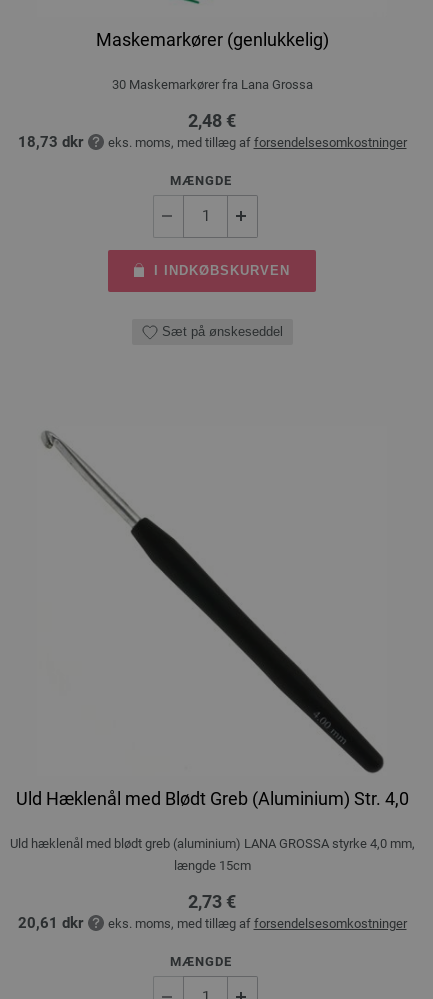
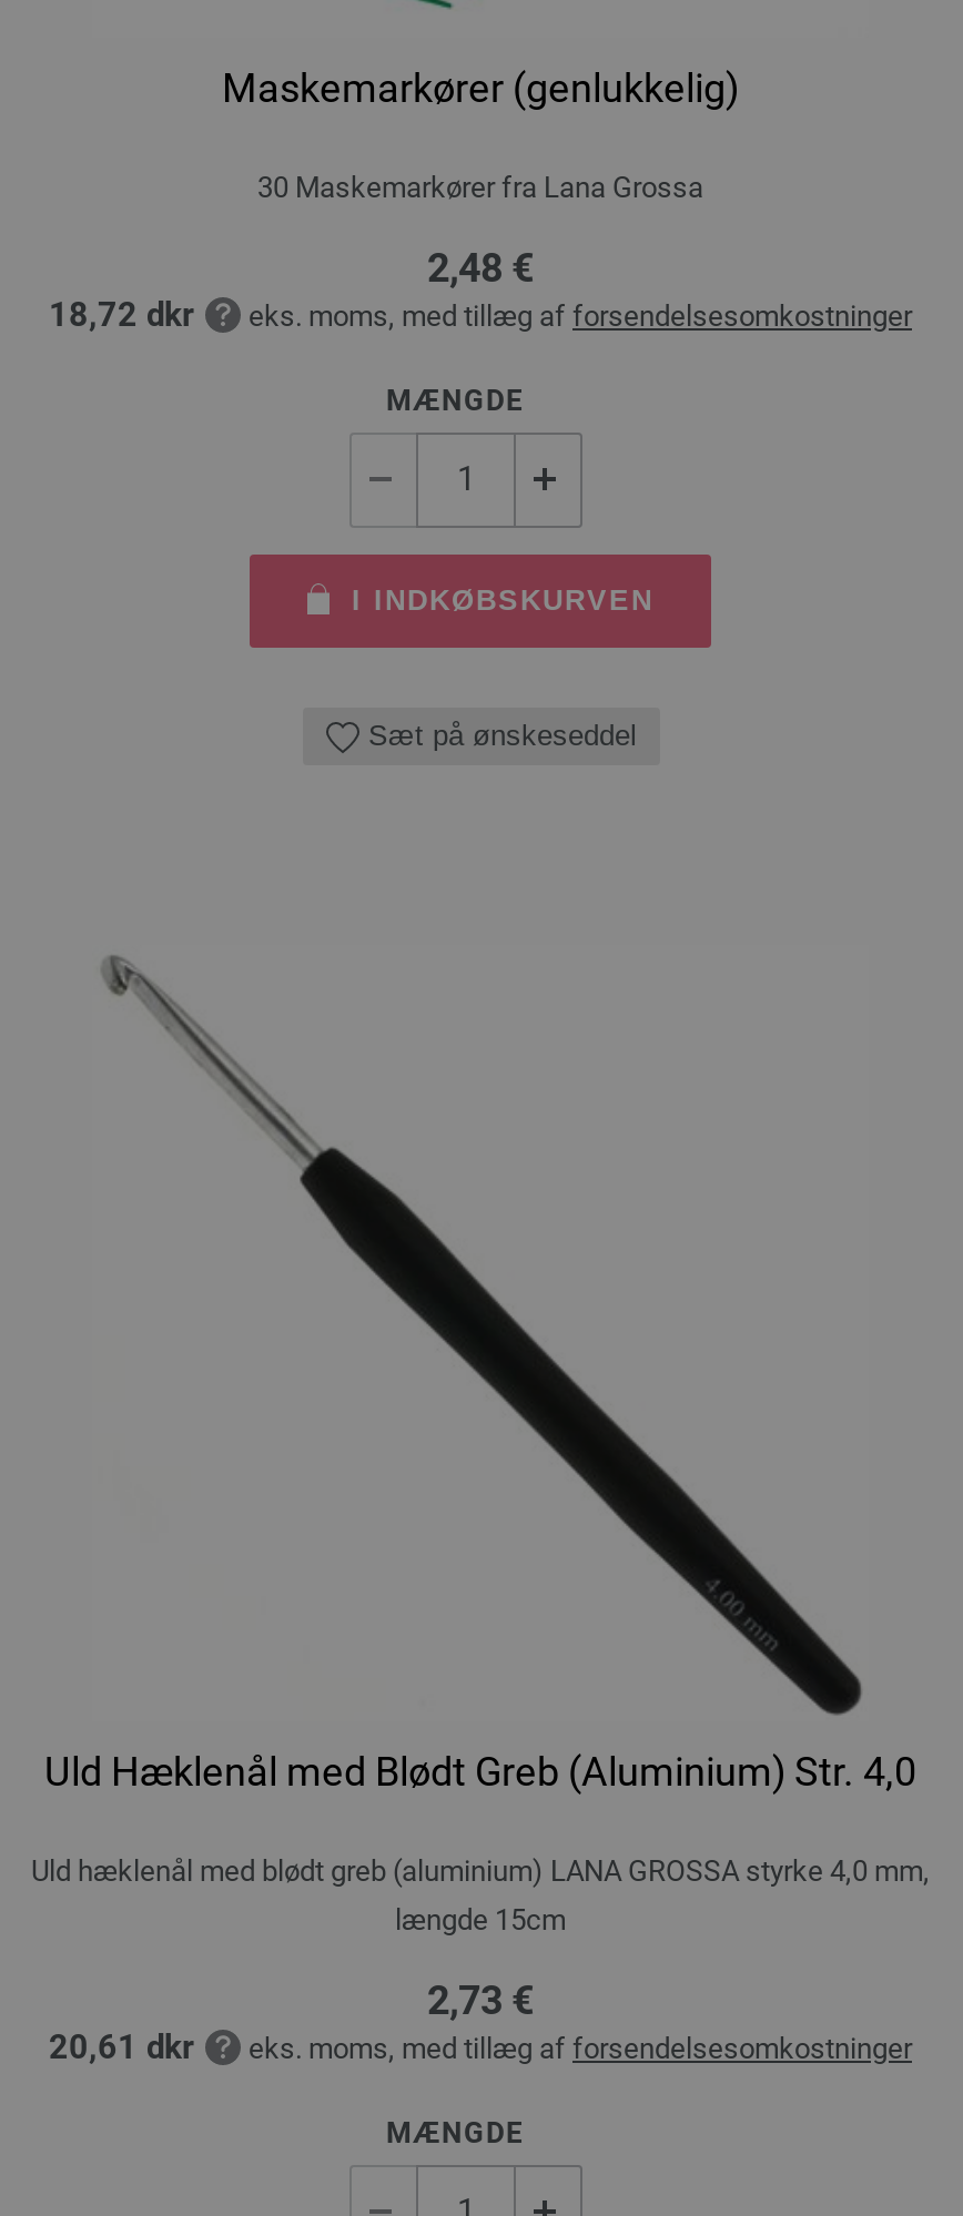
- 18,73 dkr eks. moms, med tillæg af forsendelsesomkostninger
+ 18,72 dkr eks. moms, med tillæg af forsendelsesomkostninger
